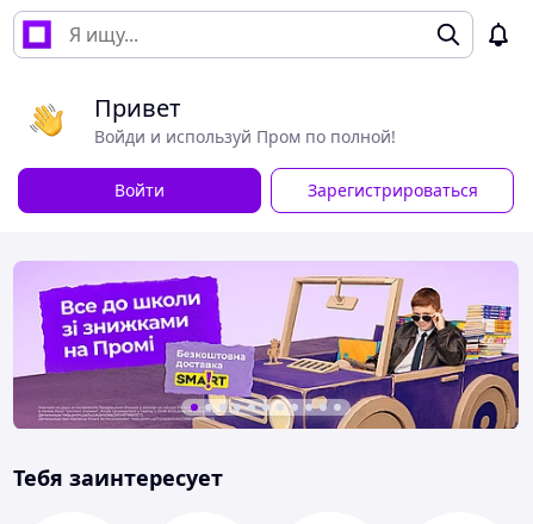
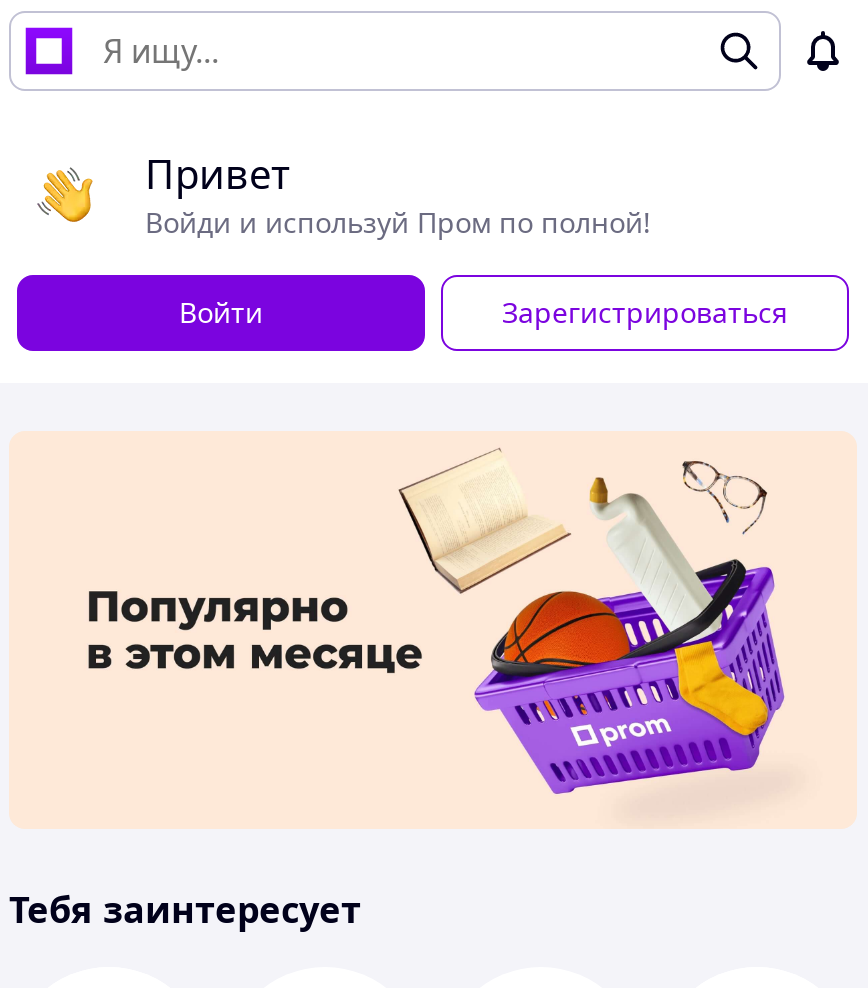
- [image]
+ [image]
